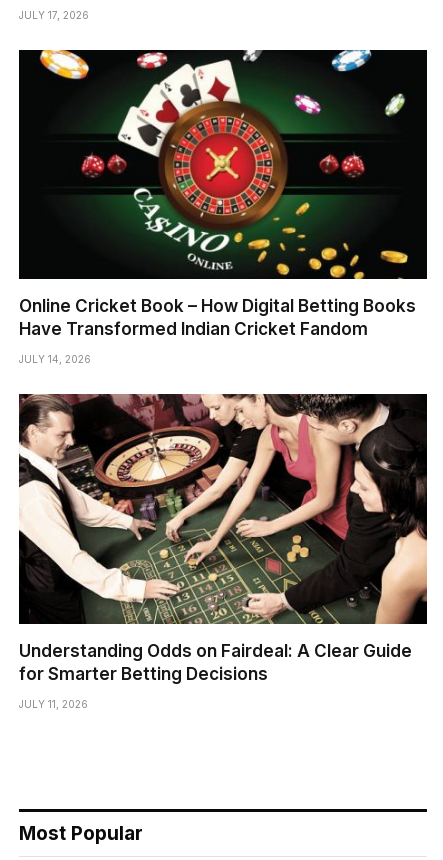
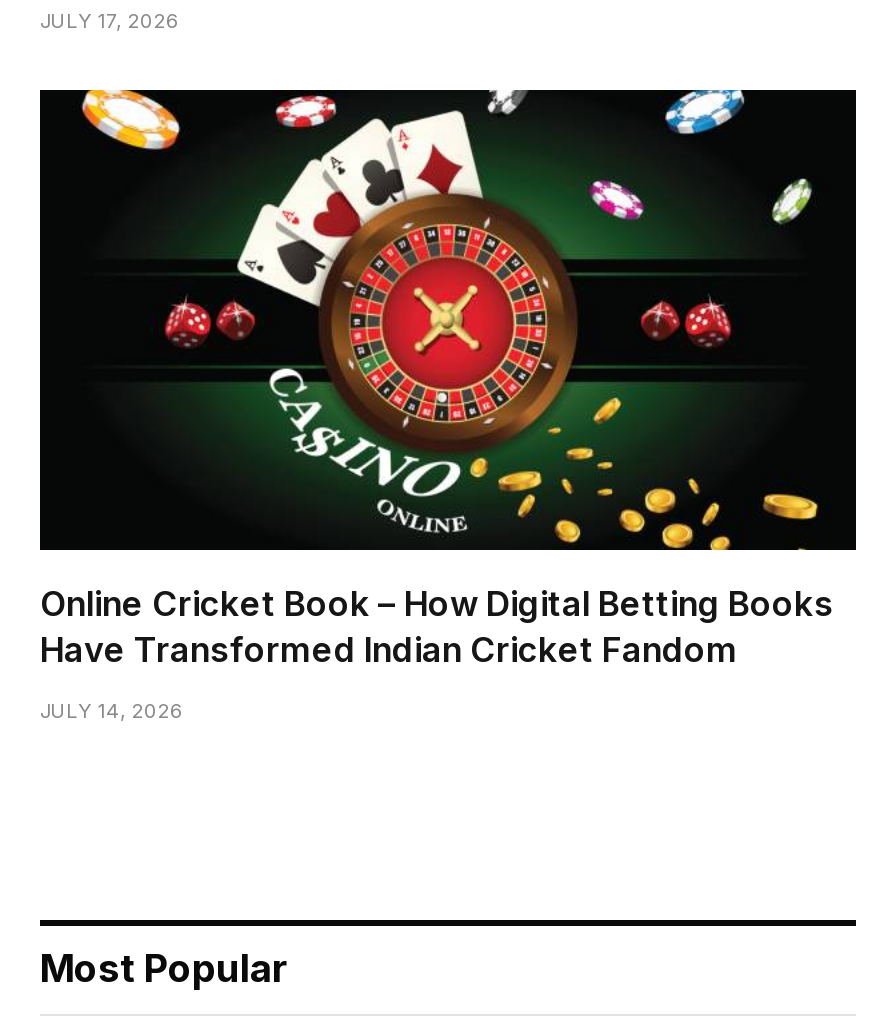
- [image]
- Understanding Odds on Fairdeal: A Clear Guide
- for Smarter Betting Decisions
- JULY 11, 2026
